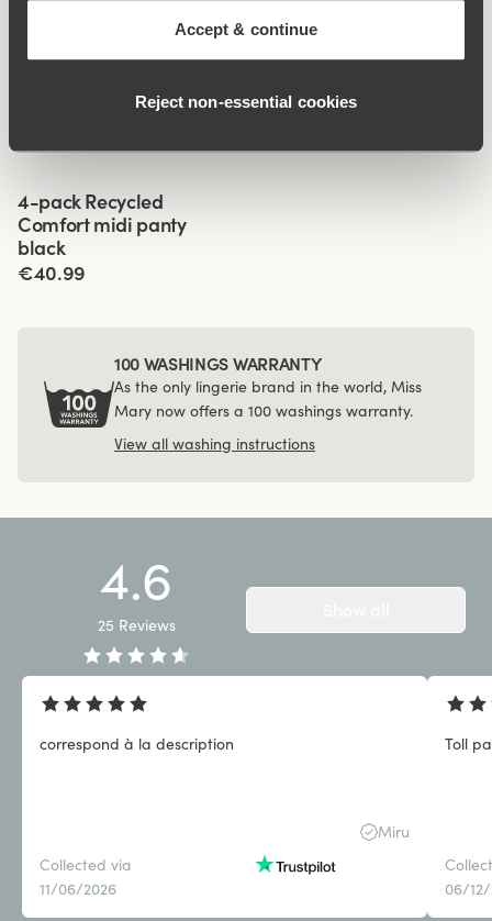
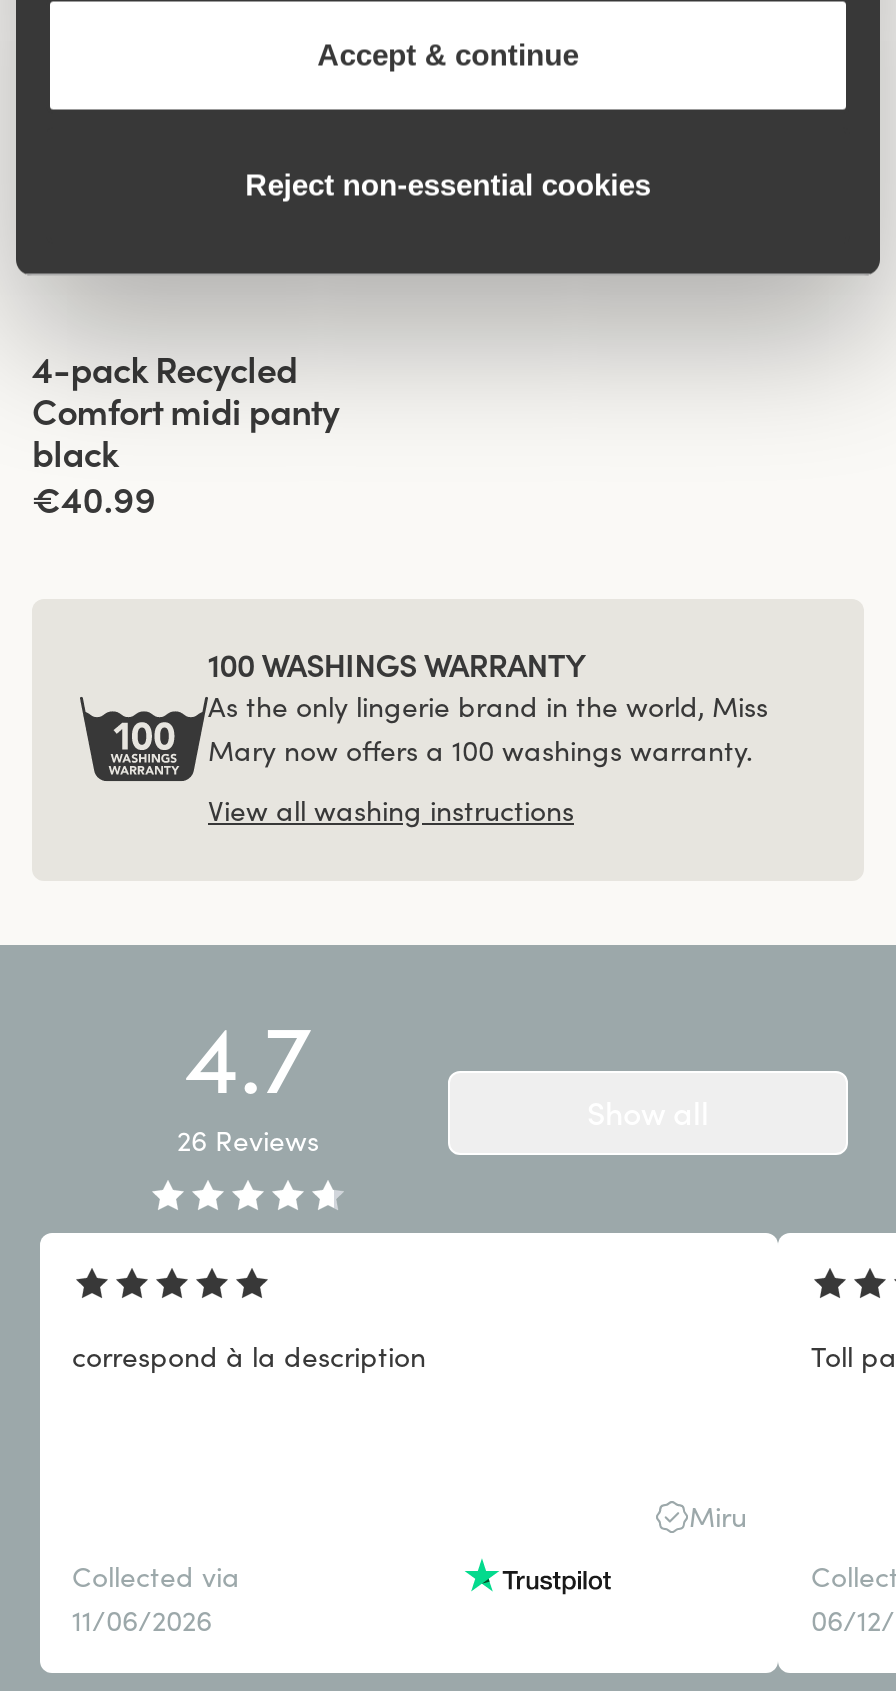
- 4.6
+ 4.7

- 25 Reviews
+ 26 Reviews
